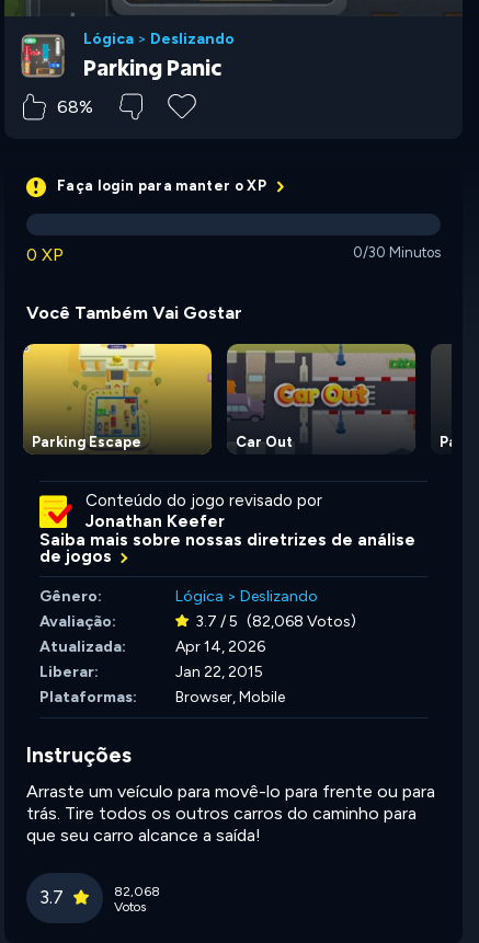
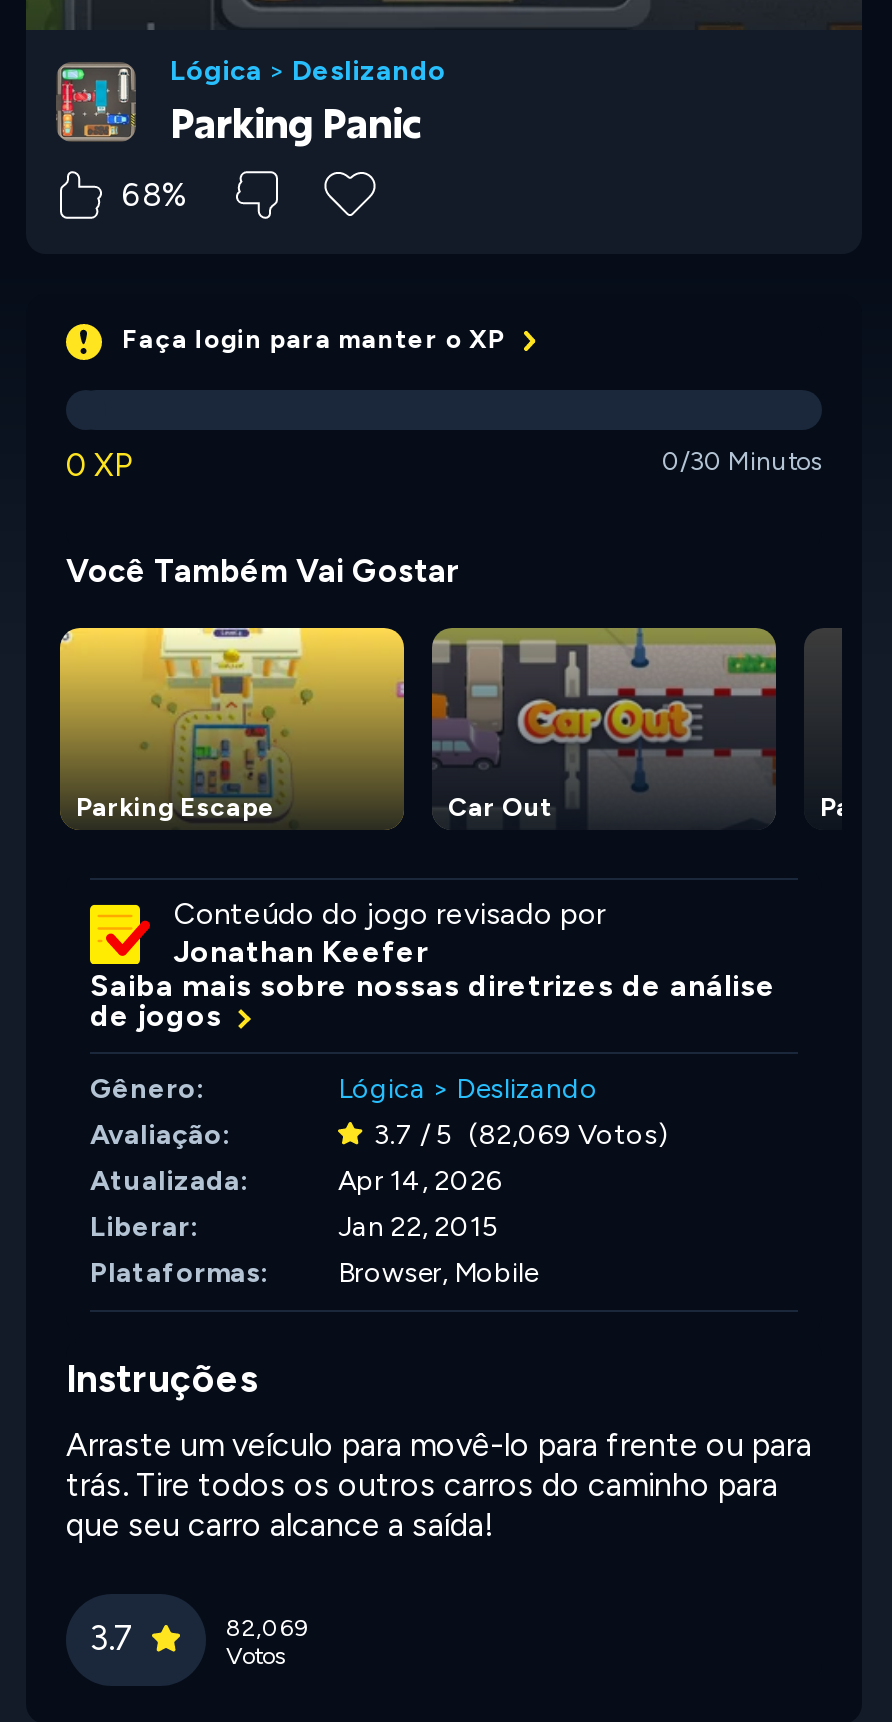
- 3.7 / 5 (82,068 Votos)
+ 3.7 / 5 (82,069 Votos)

- 82,068
+ 82,069
